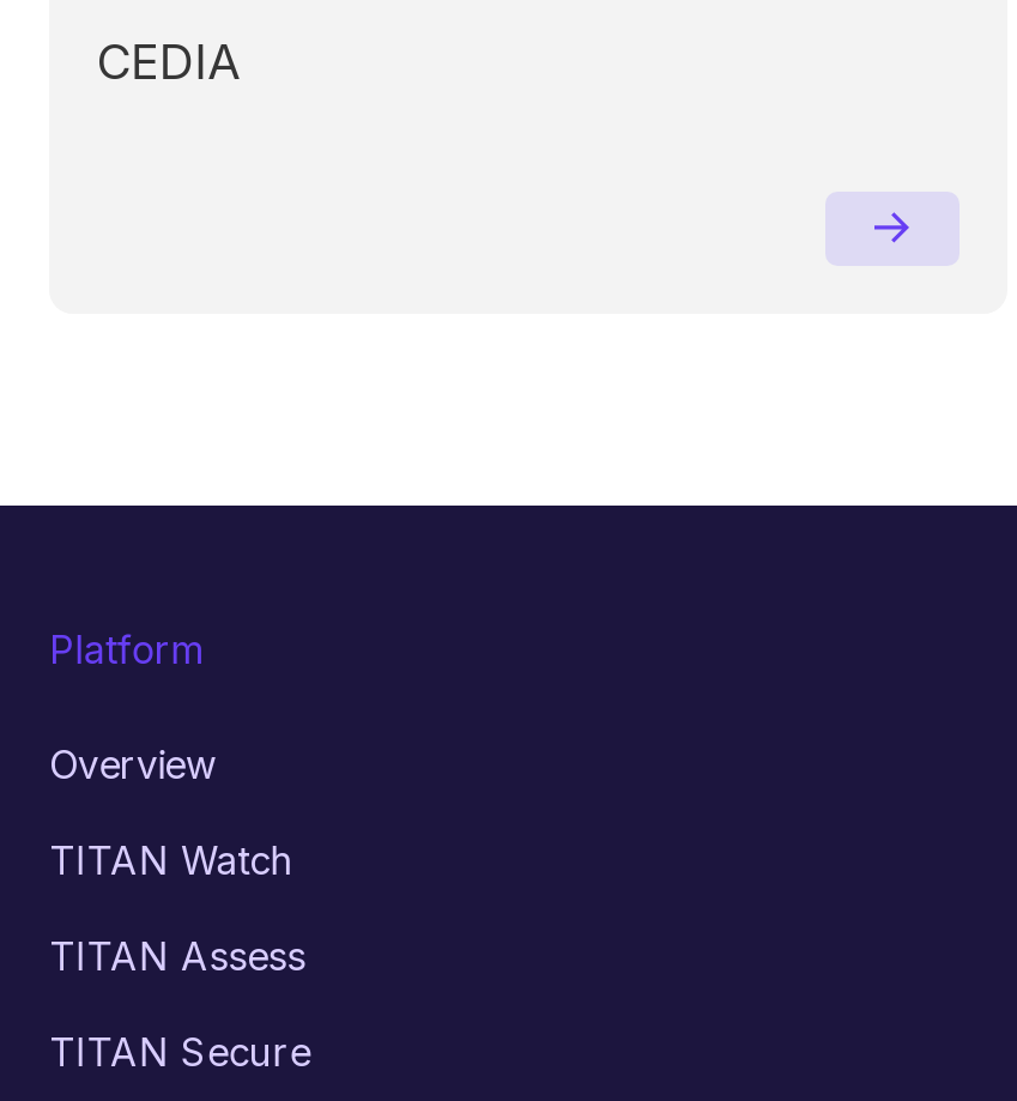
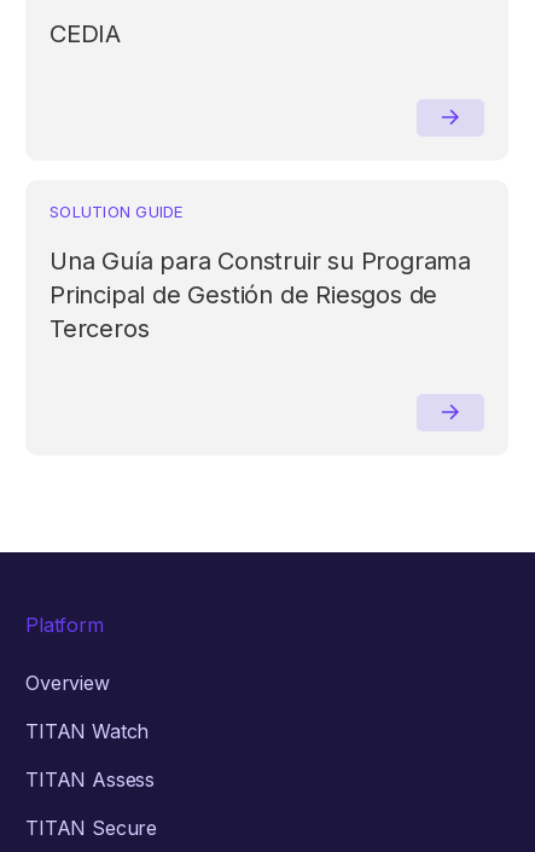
+ SOLUTION GUIDE
+ Una Guía para Construir su Programa
+ Principal de Gestión de Riesgos de
+ Terceros
